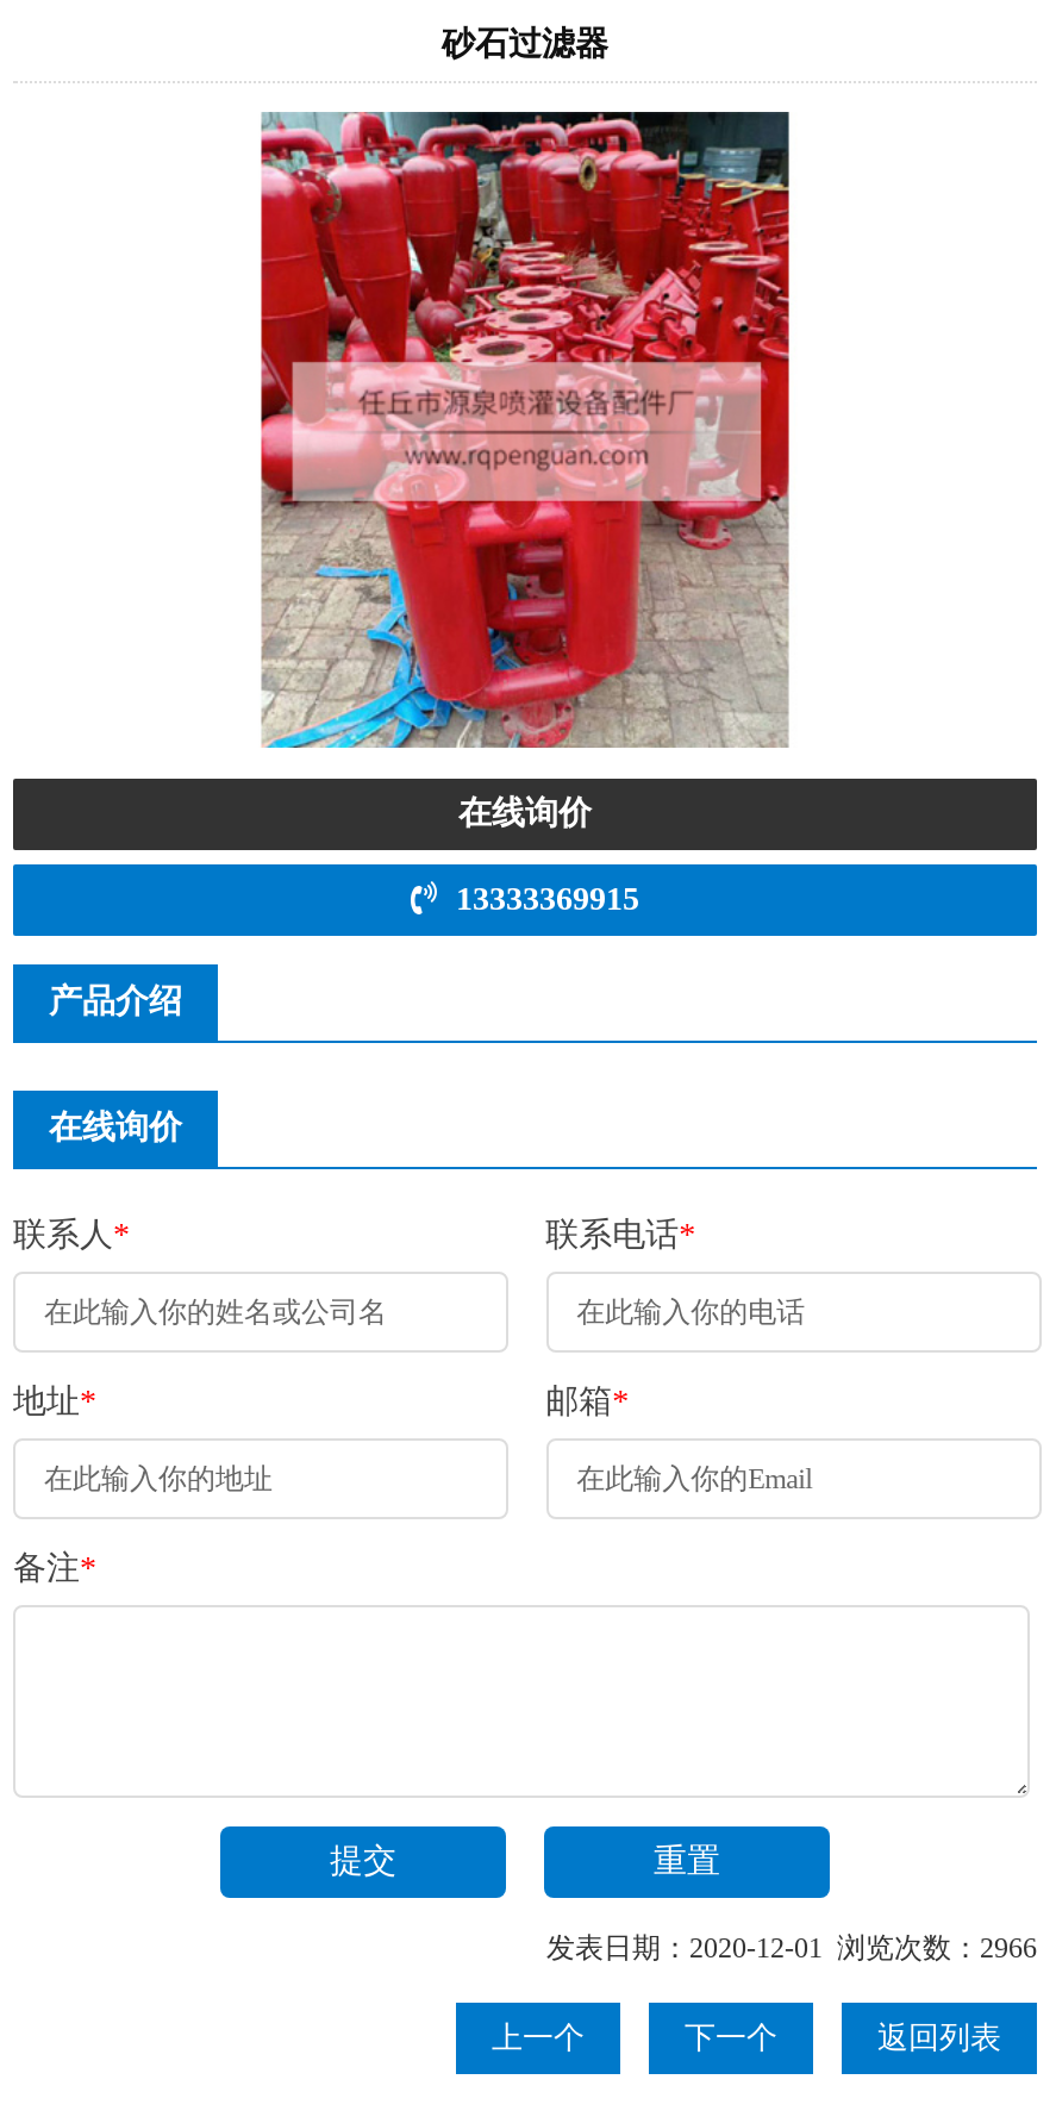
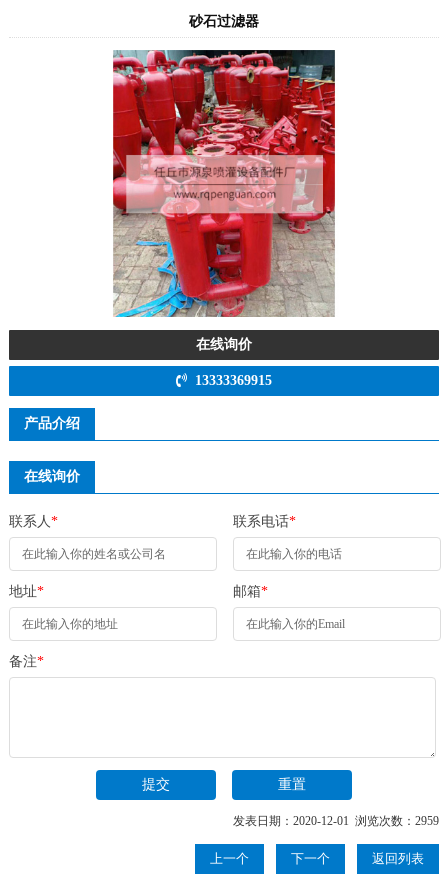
- 发表日期：2020-12-01 浏览次数：2966
+ 发表日期：2020-12-01 浏览次数：2959
